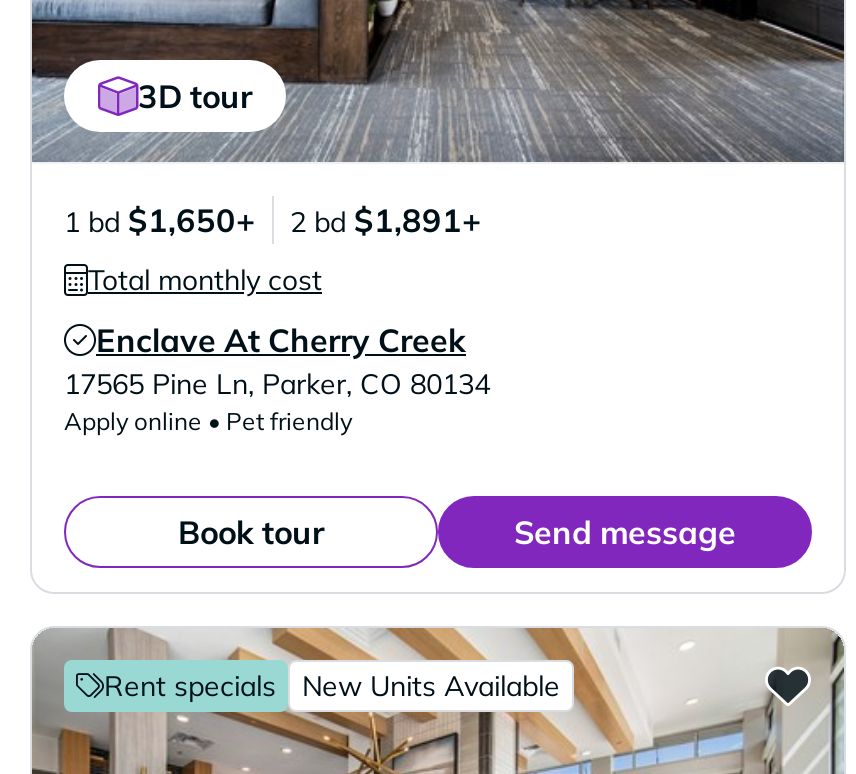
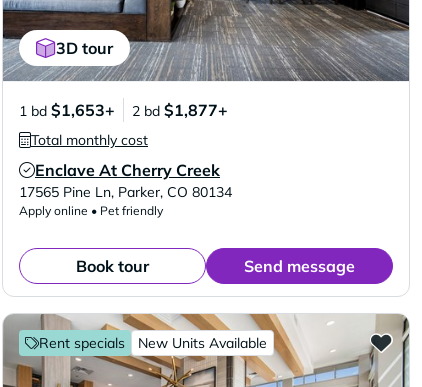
- 1 bd $1,650+
+ 1 bd $1,653+

- 2 bd $1,891+
+ 2 bd $1,877+
